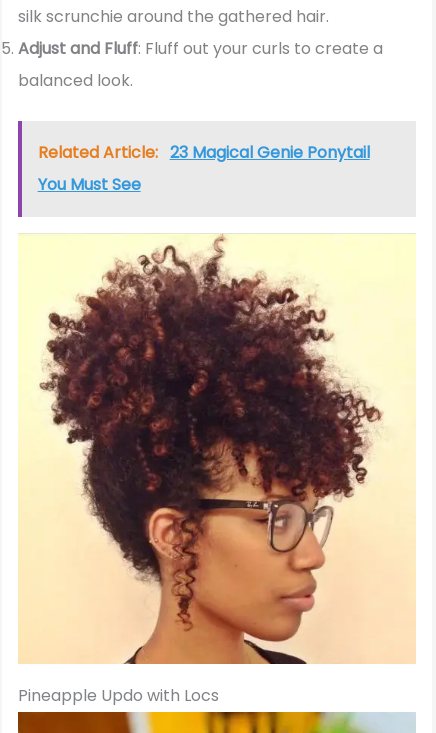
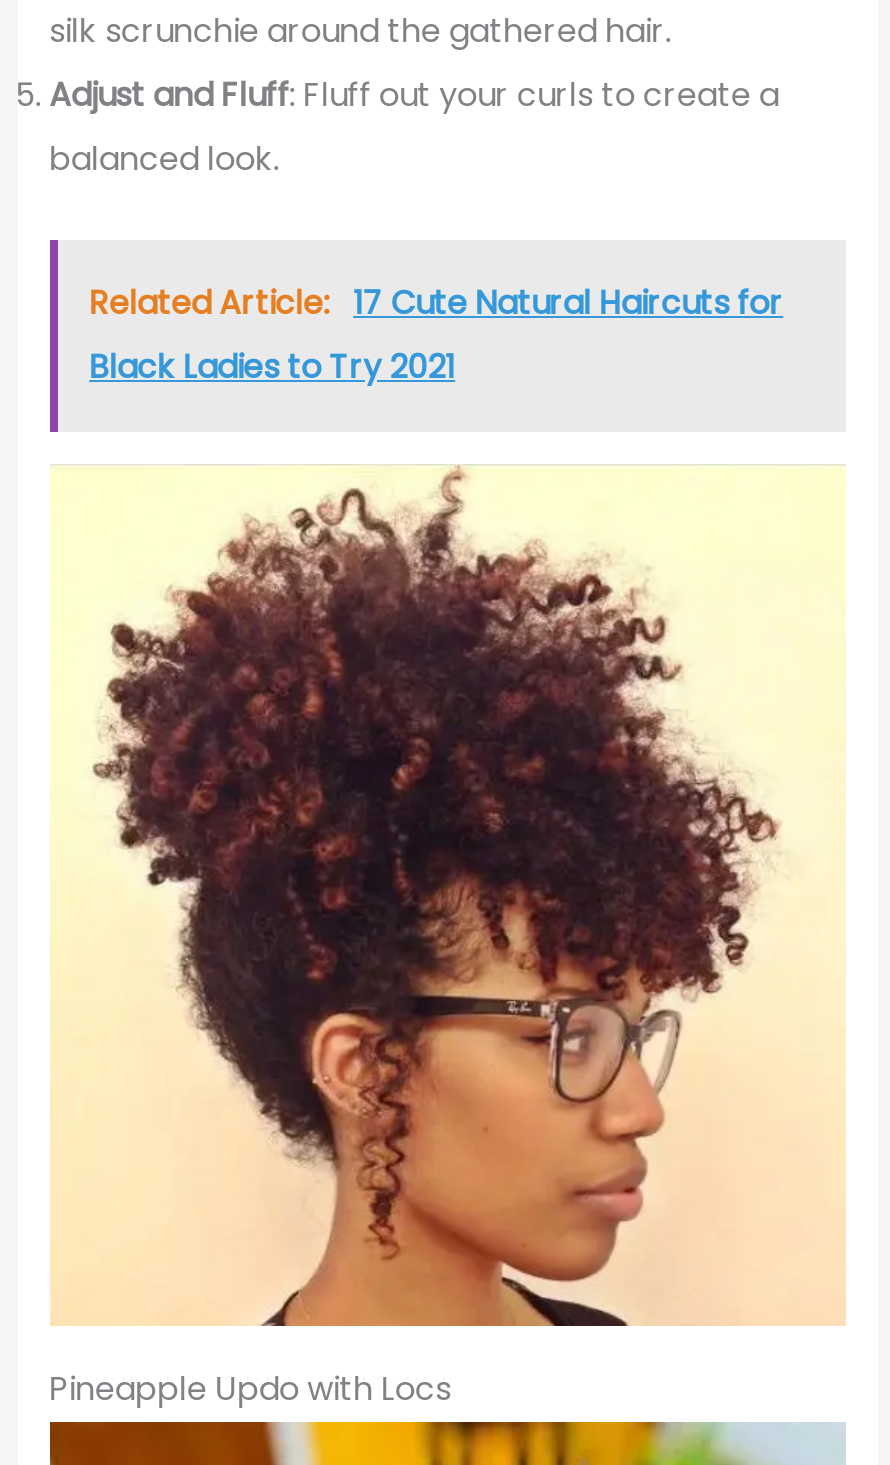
- Related Article: 23 Magical Genie Ponytail
- You Must See
+ Related Article: 17 Cute Natural Haircuts for
+ Black Ladies to Try 2021
